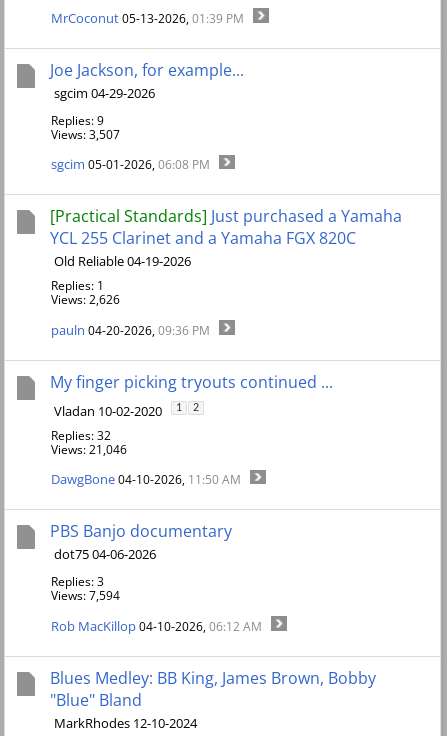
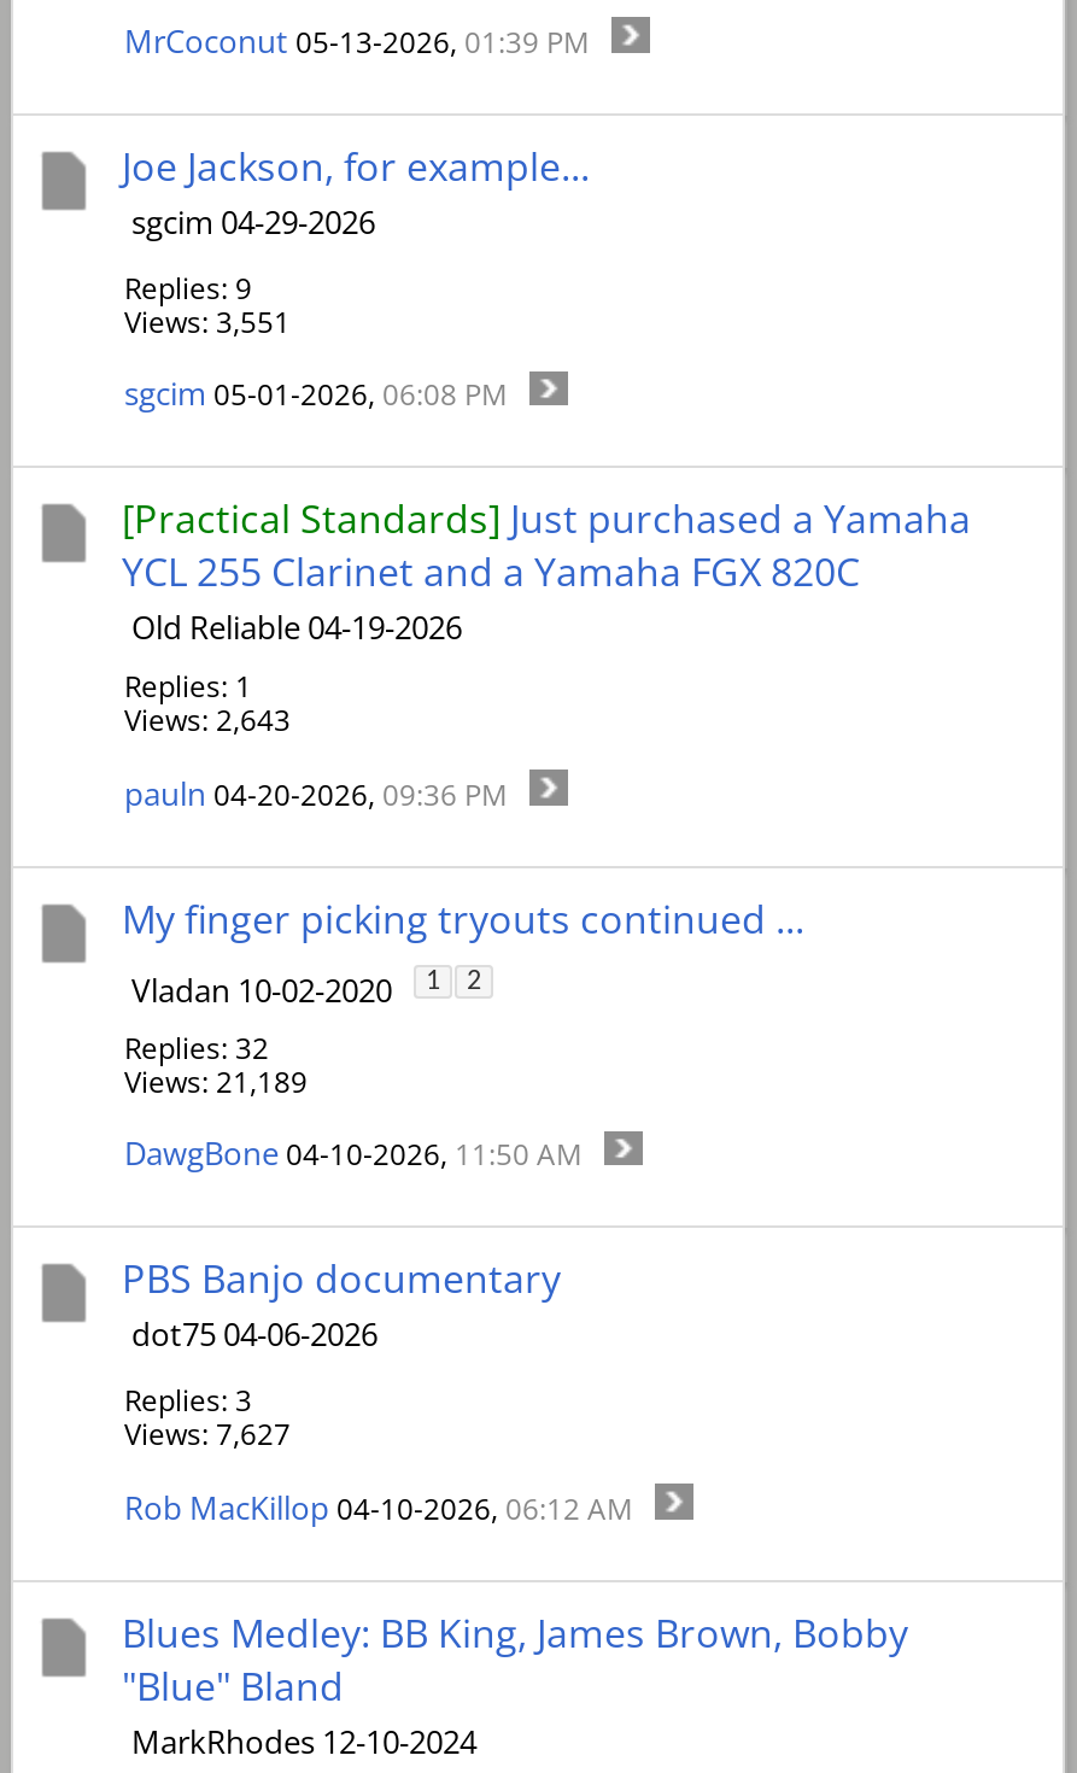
- Views: 3,507
+ Views: 3,551

- Views: 2,626
+ Views: 2,643

- Views: 21,046
+ Views: 21,189

- Views: 7,594
+ Views: 7,627
